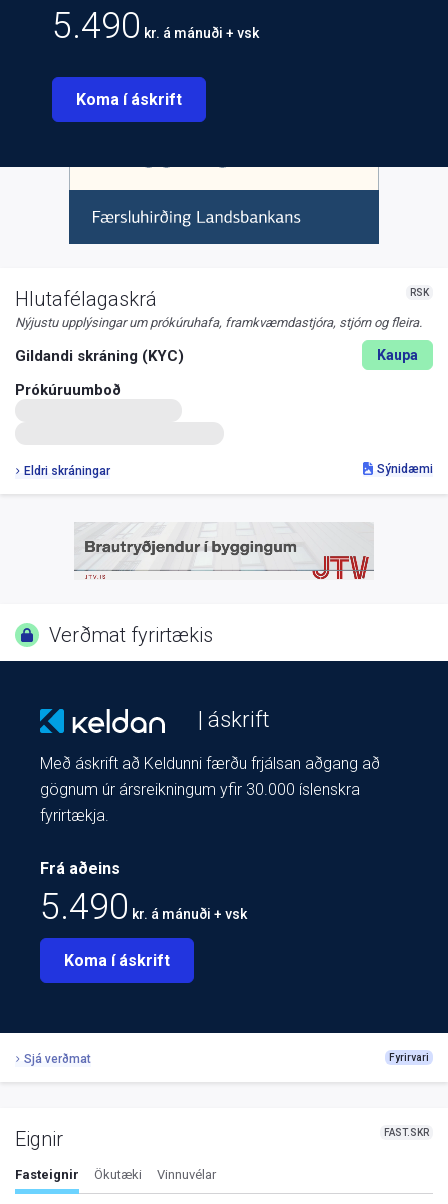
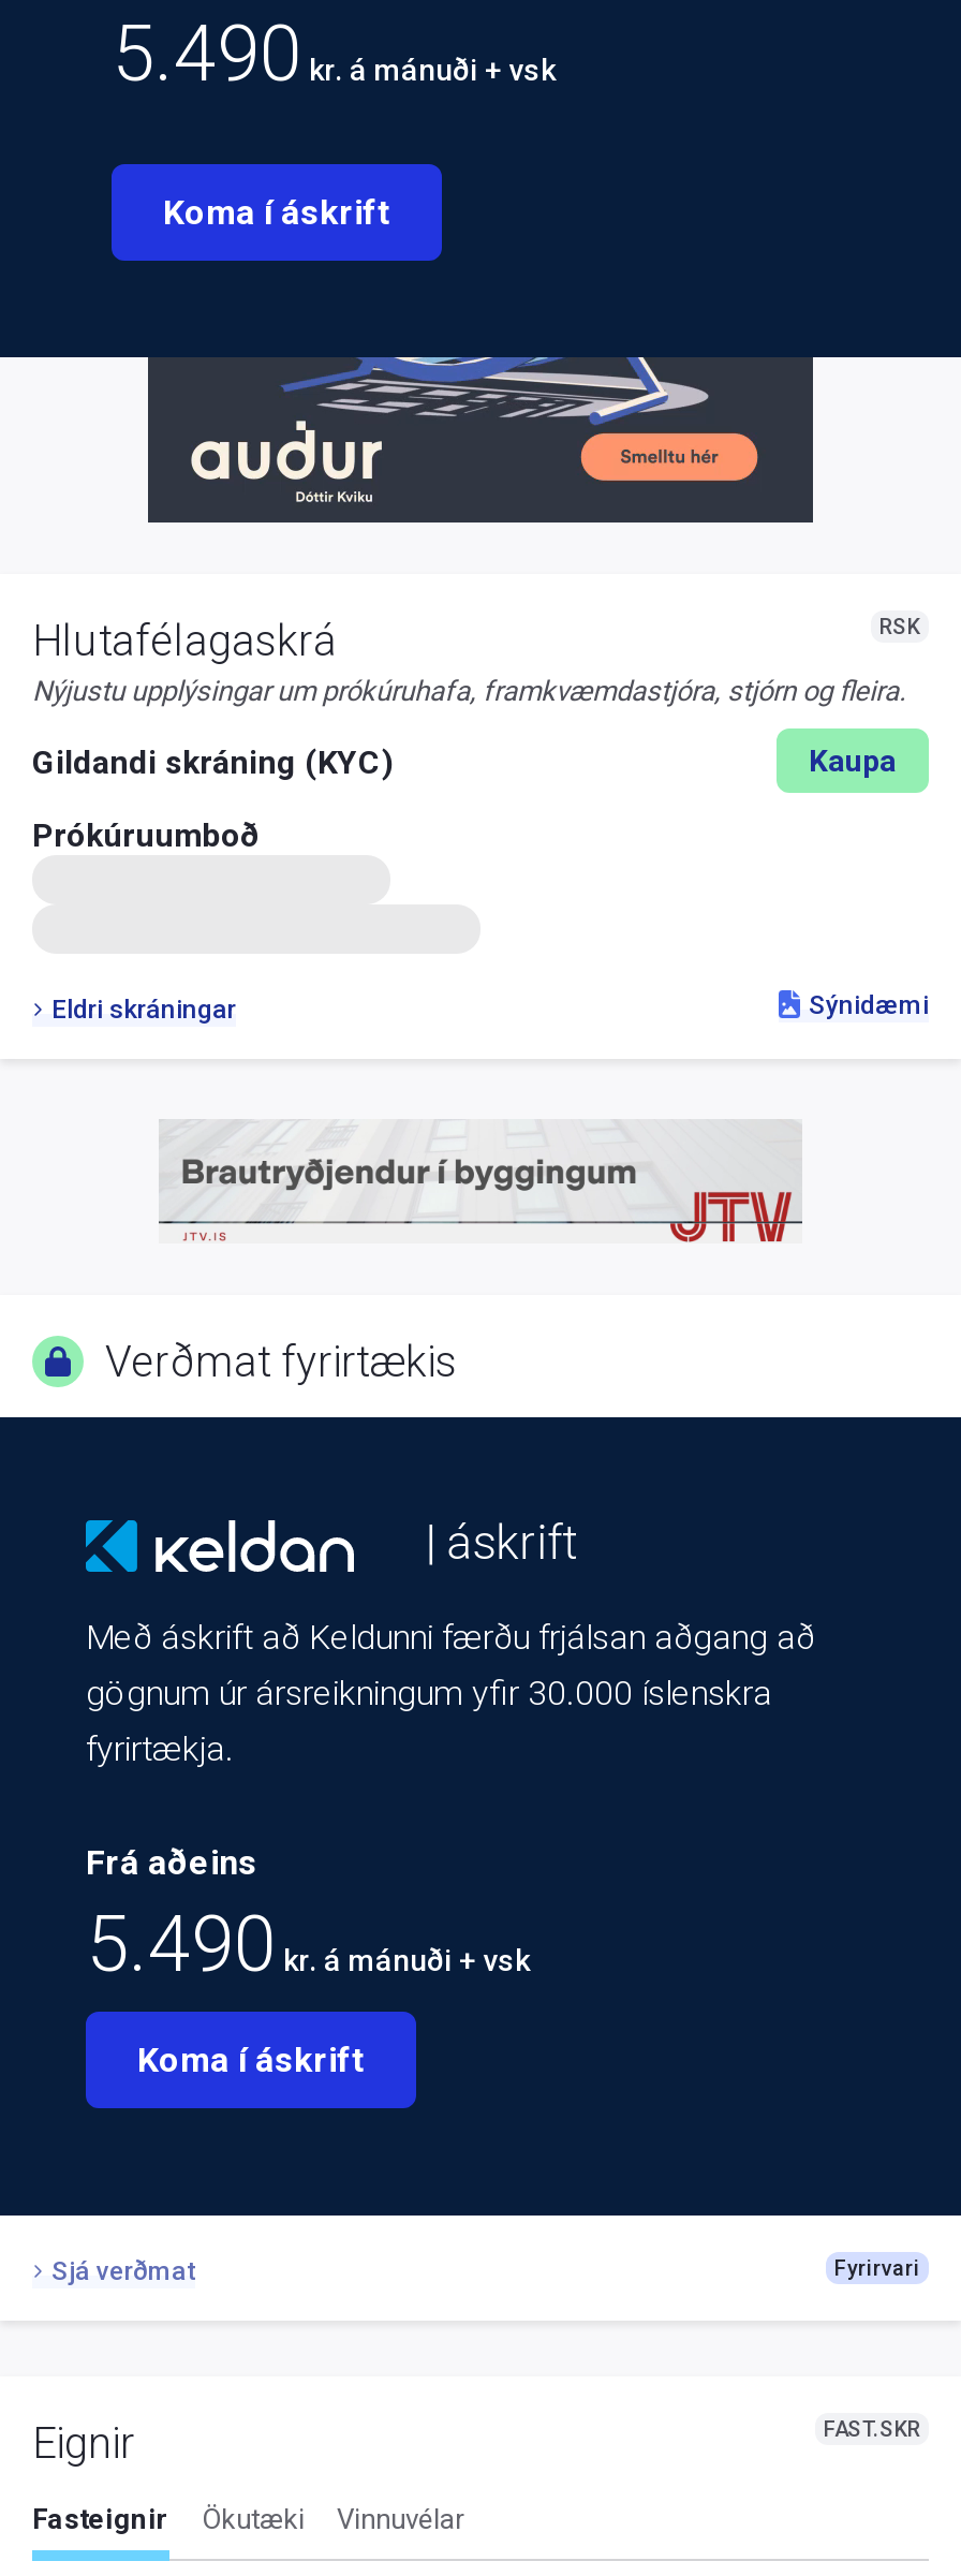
- [image]
+ [image]
